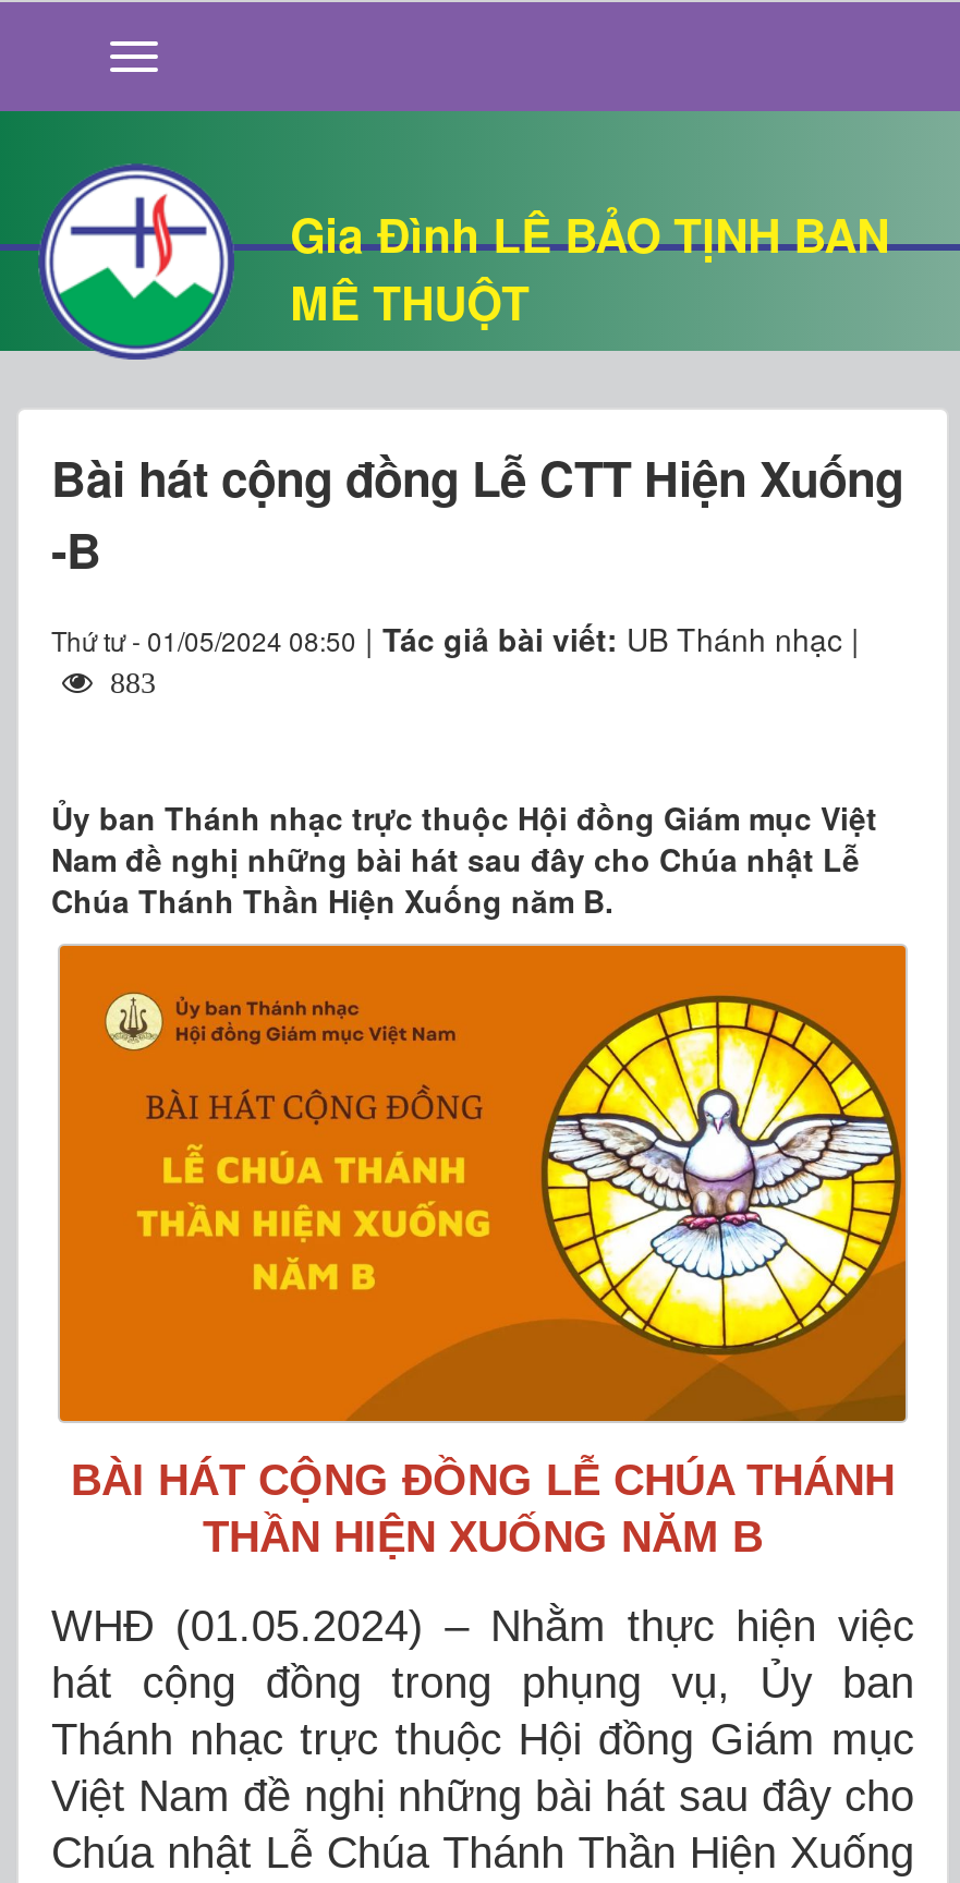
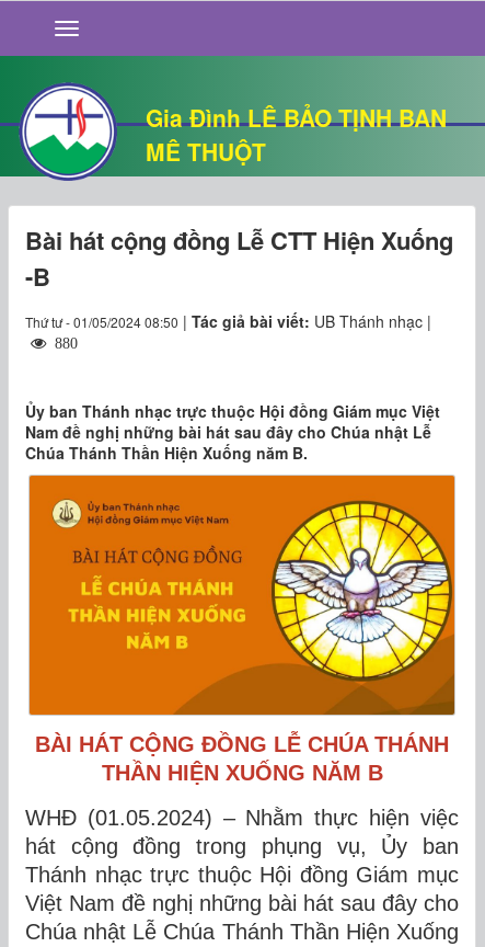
- 883
+ 880
